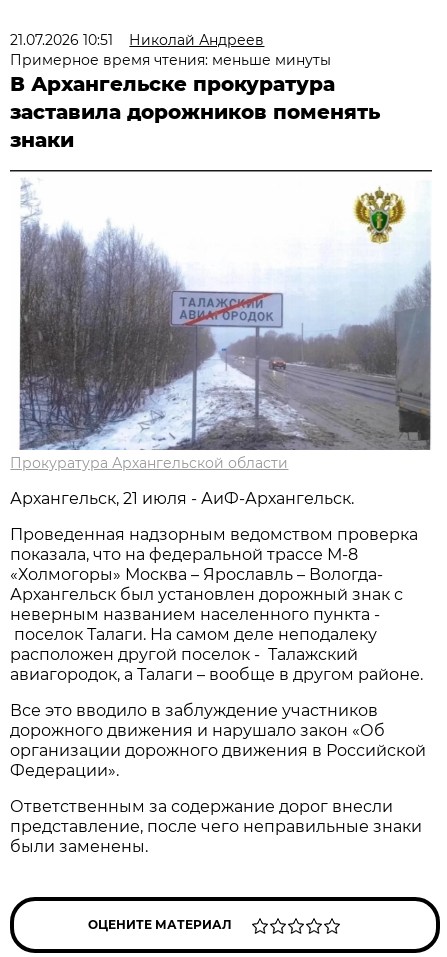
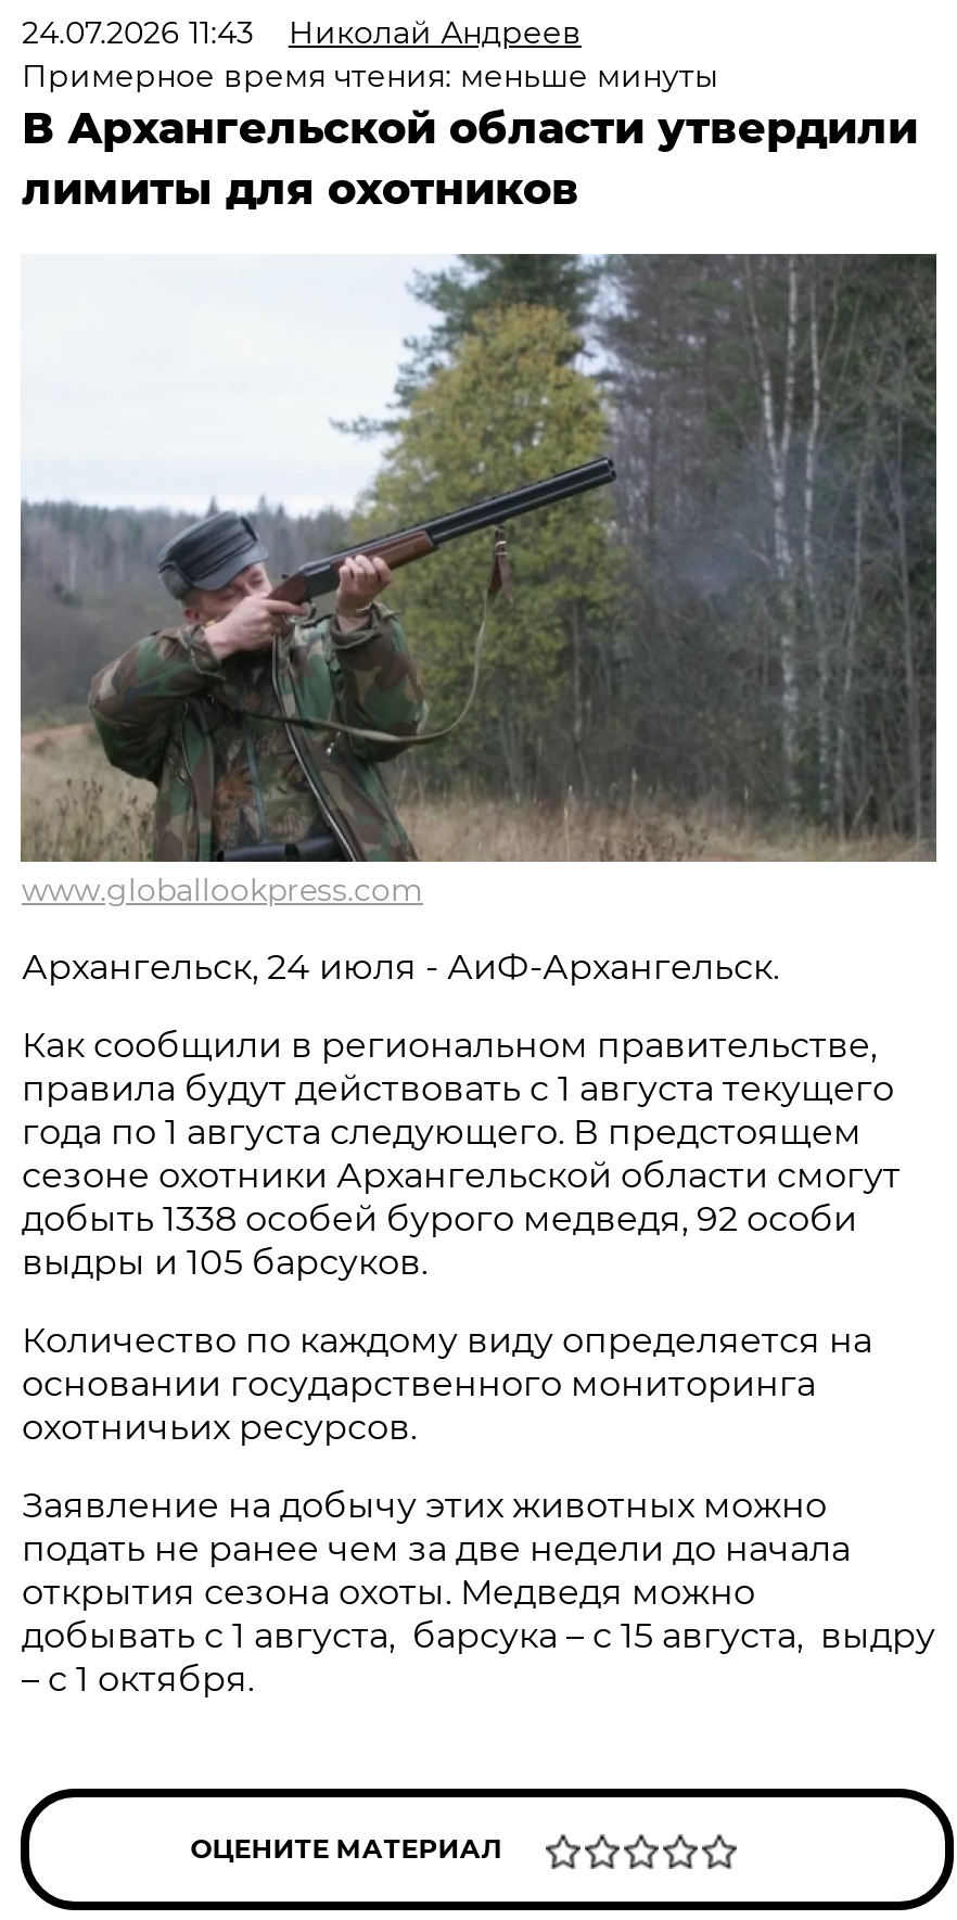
- 21.07.2026 10:51 Николай Андреев
+ 24.07.2026 11:43 Николай Андреев

- В Архангельске прокуратура
- заставила дорожников поменять
- знаки
+ В Архангельской области утвердили
+ лимиты для охотников

- [image]
- Прокуратура Архангельской области
+ [image]
+ www.globallookpress.com

- Архангельск, 21 июля - АиФ-Архангельск.
+ Архангельск, 24 июля - АиФ-Архангельск.

- Проведенная надзорным ведомством проверка
- показала, что на федеральной трассе М-8
- «Холмогоры» Москва – Ярославль – Вологда-
- Архангельск был установлен дорожный знак с
- неверным названием населенного пункта -
- поселок Талаги. На самом деле неподалеку
- расположен другой поселок - Талажский
- авиагородок, а Талаги – вообще в другом районе.
+ Как сообщили в региональном правительстве,
+ правила будут действовать с 1 августа текущего
+ года по 1 августа следующего. В предстоящем
+ сезоне охотники Архангельской области смогут
+ добыть 1338 особей бурого медведя, 92 особи
+ выдры и 105 барсуков.

- Все это вводило в заблуждение участников
- дорожного движения и нарушало закон «Об
- организации дорожного движения в Российской
- Федерации».
+ Количество по каждому виду определяется на
+ основании государственного мониторинга
+ охотничьих ресурсов.

- Ответственным за содержание дорог внесли
- представление, после чего неправильные знаки
- были заменены.
+ Заявление на добычу этих животных можно
+ подать не ранее чем за две недели до начала
+ открытия сезона охоты. Медведя можно
+ добывать с 1 августа, барсука – с 15 августа, выдру
+ – с 1 октября.
